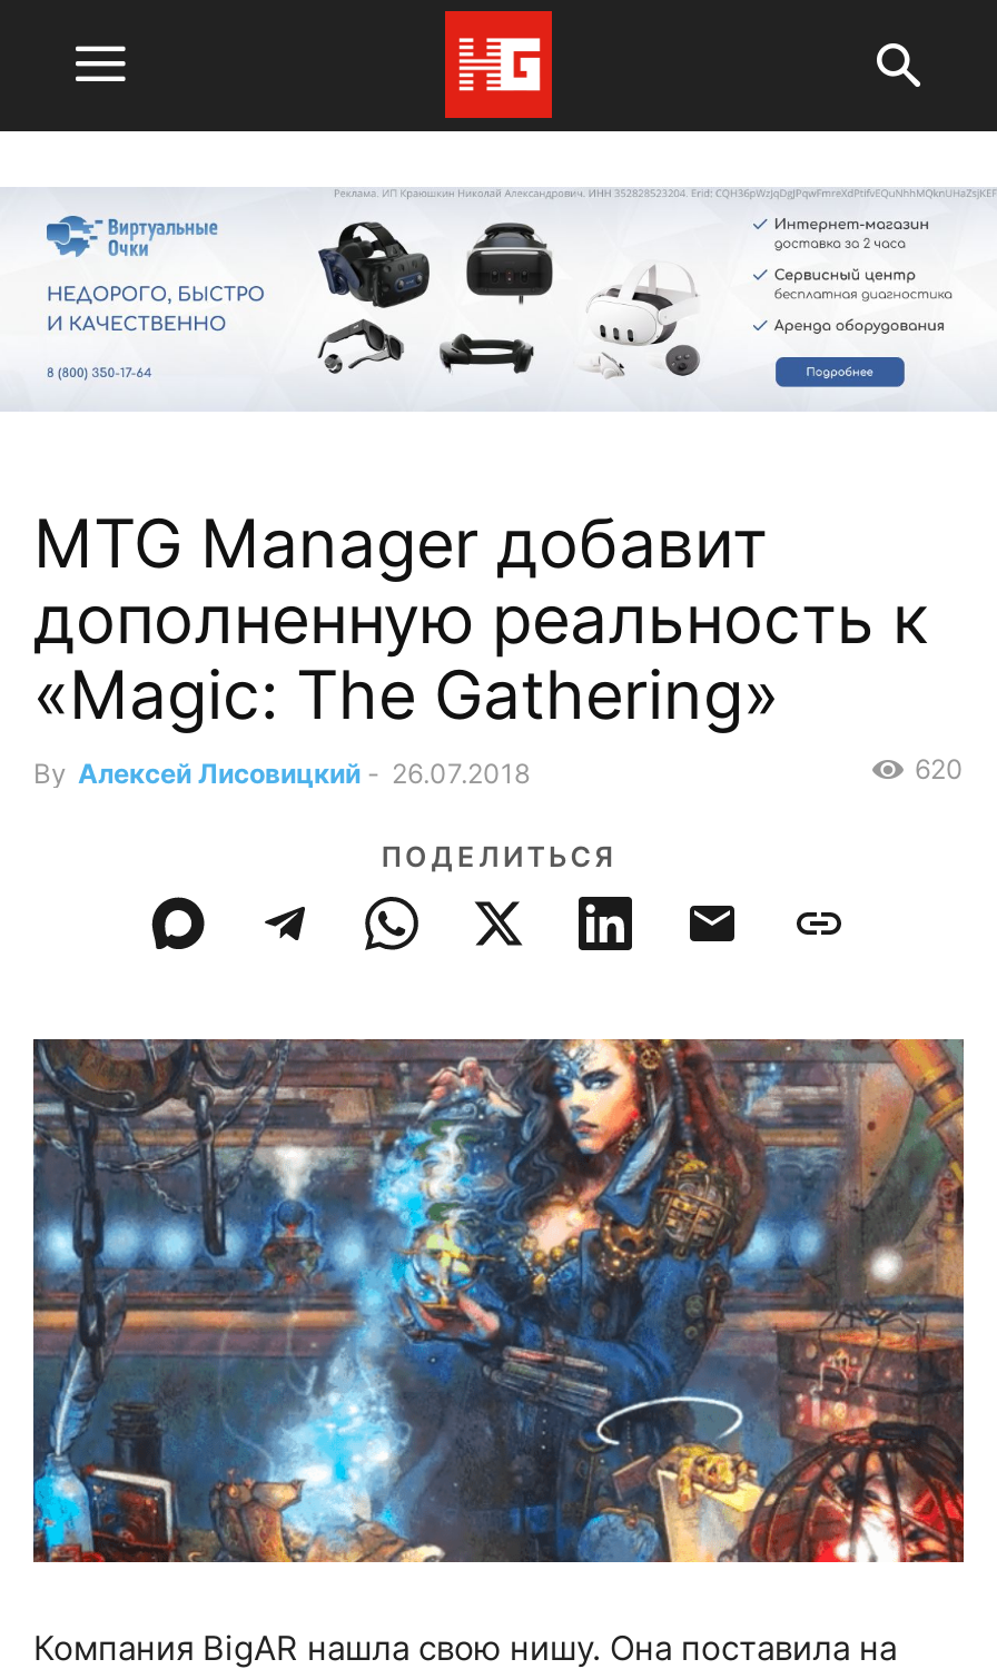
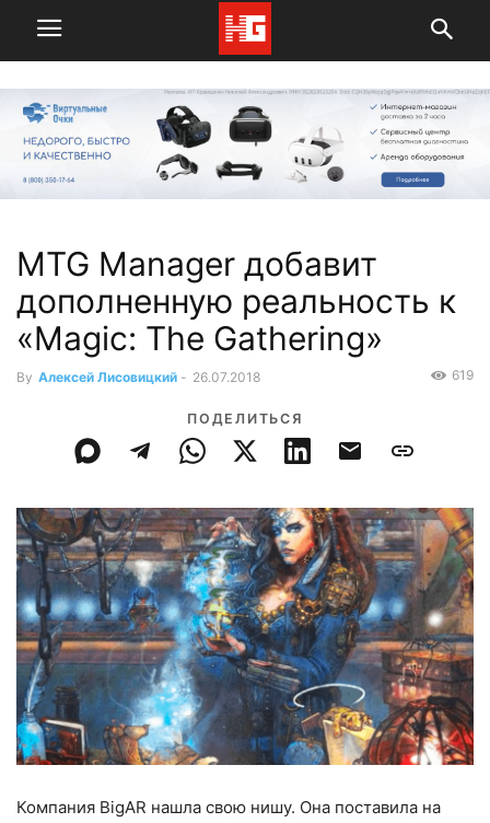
- 620
+ 619
